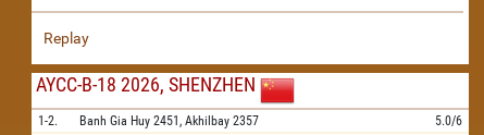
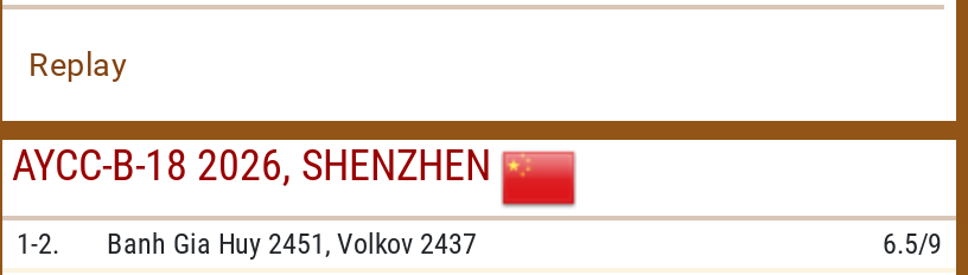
- Banh Gia Huy 2451, Akhilbay 2357
+ Banh Gia Huy 2451, Volkov 2437

- 5.0/6
+ 6.5/9
